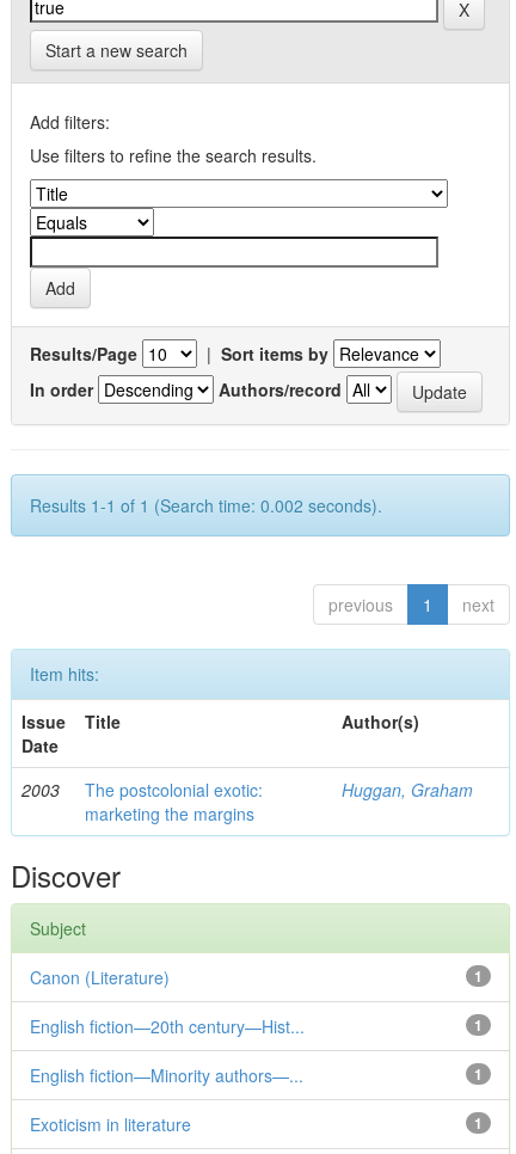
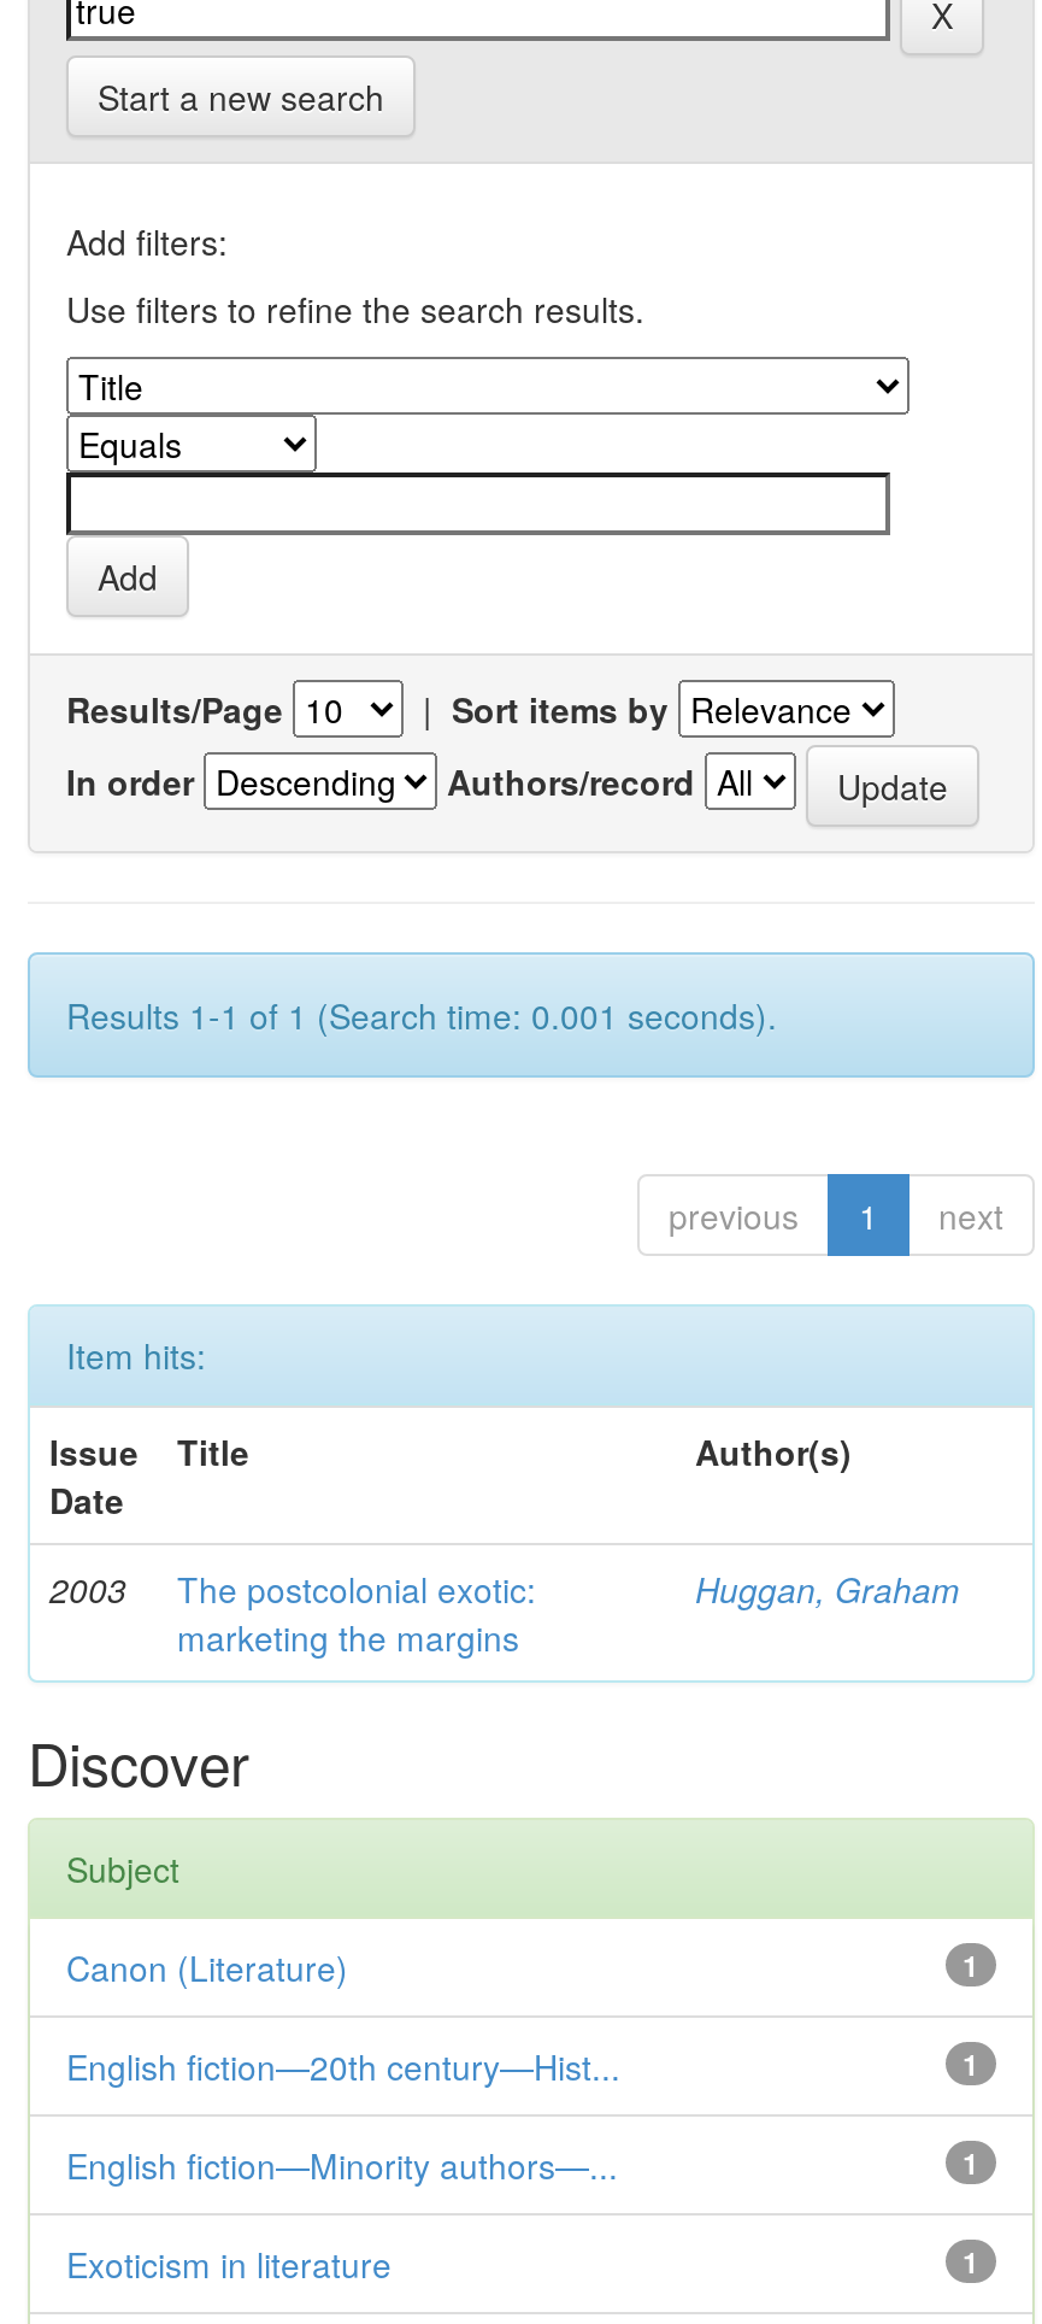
- Results 1-1 of 1 (Search time: 0.002 seconds).
+ Results 1-1 of 1 (Search time: 0.001 seconds).
